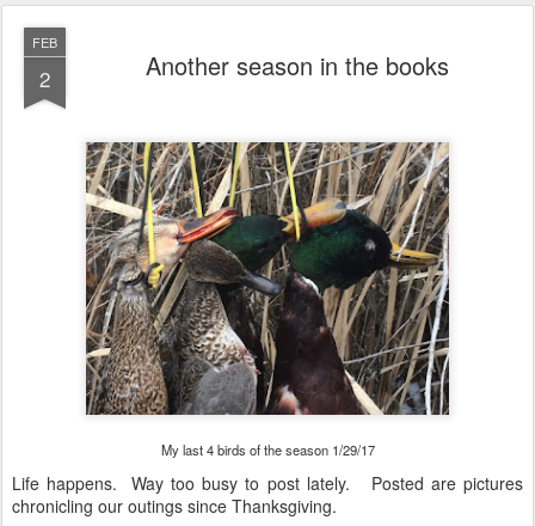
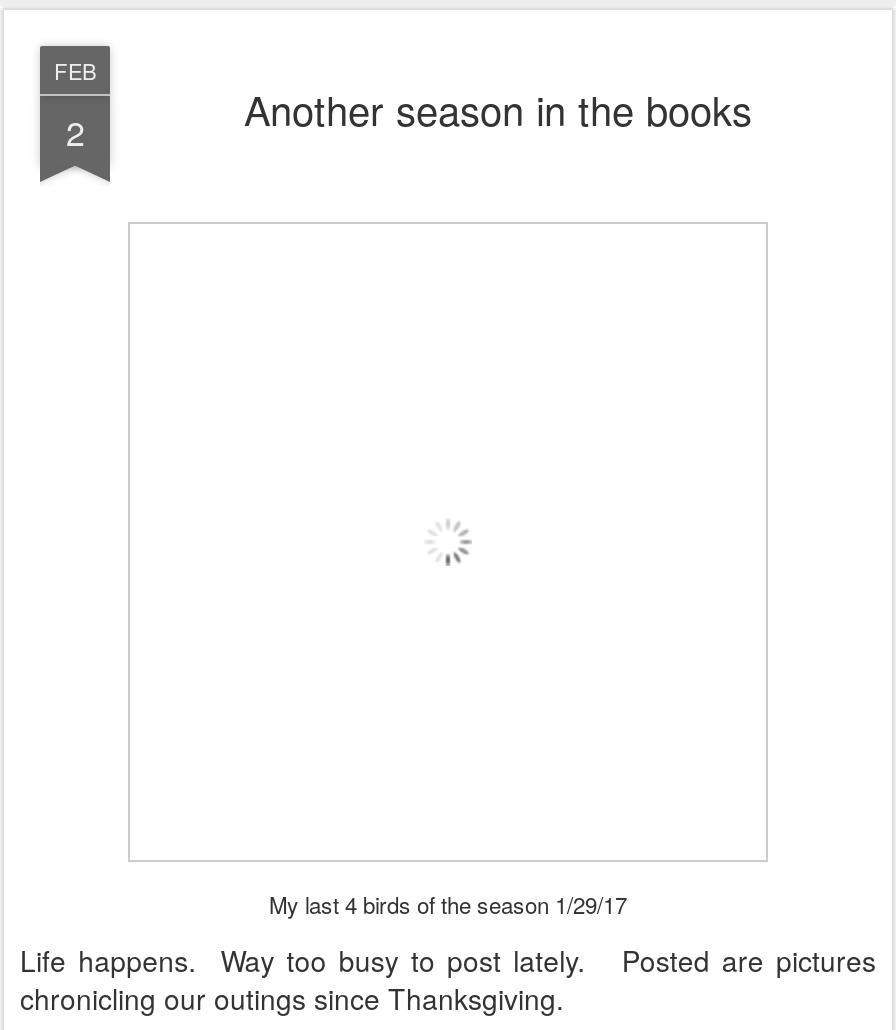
- [image]
